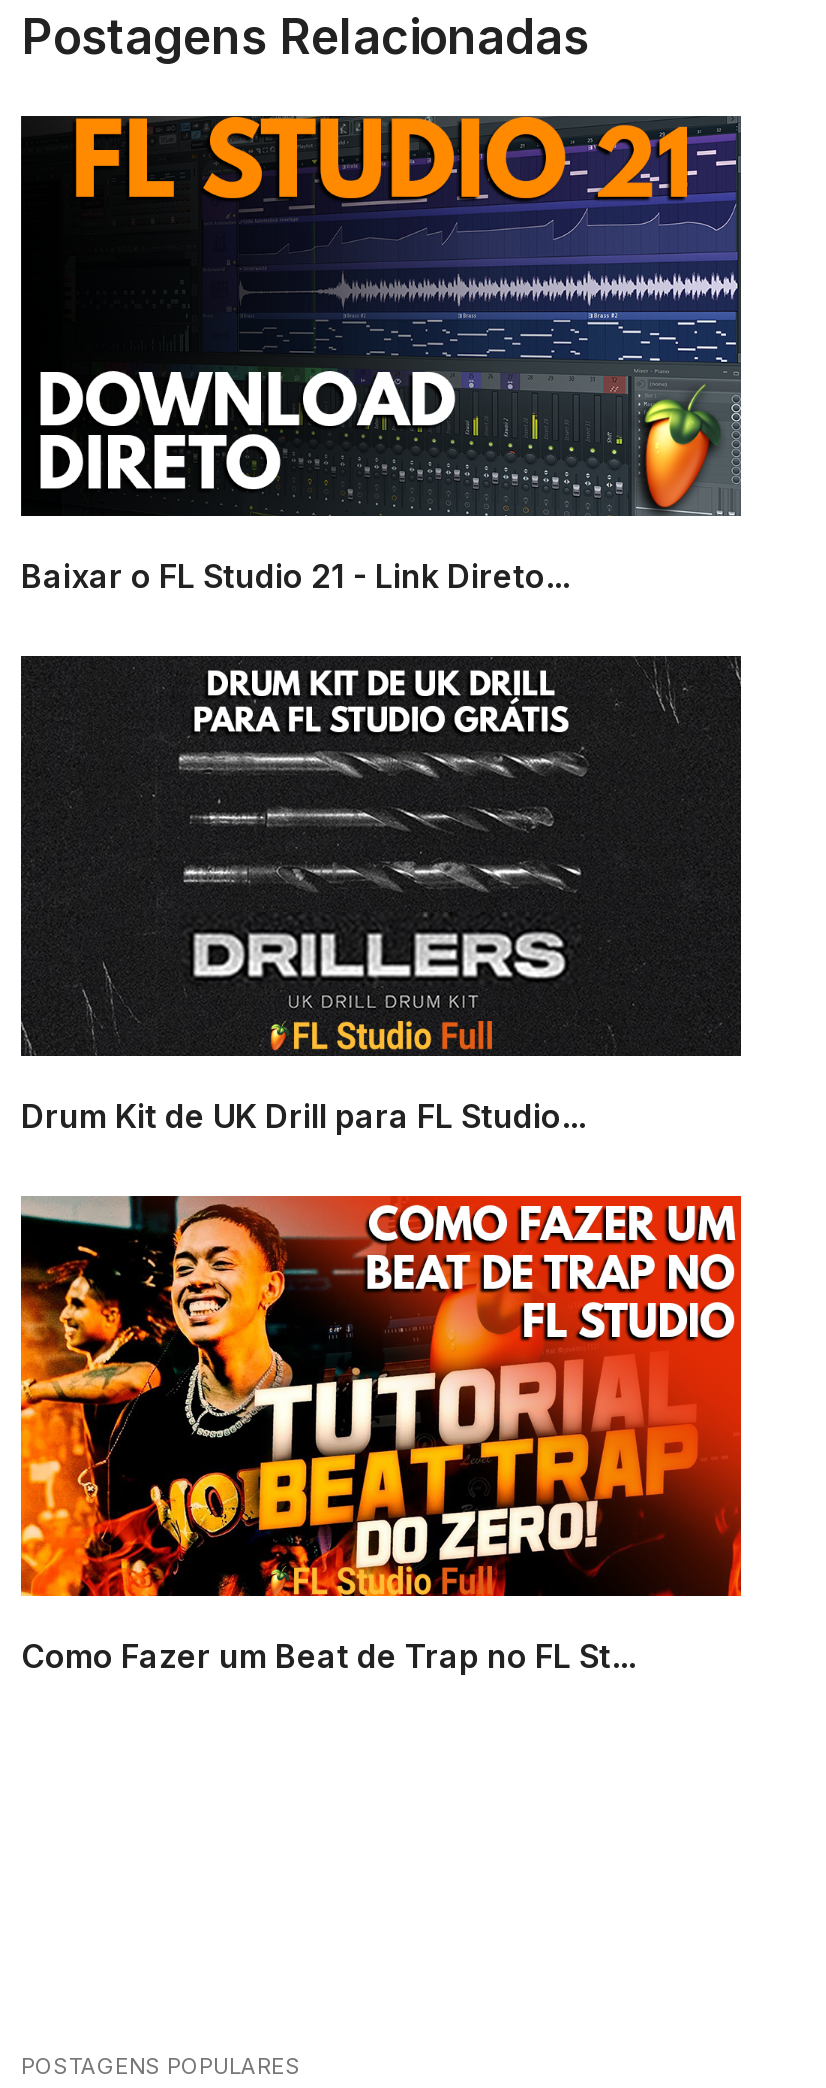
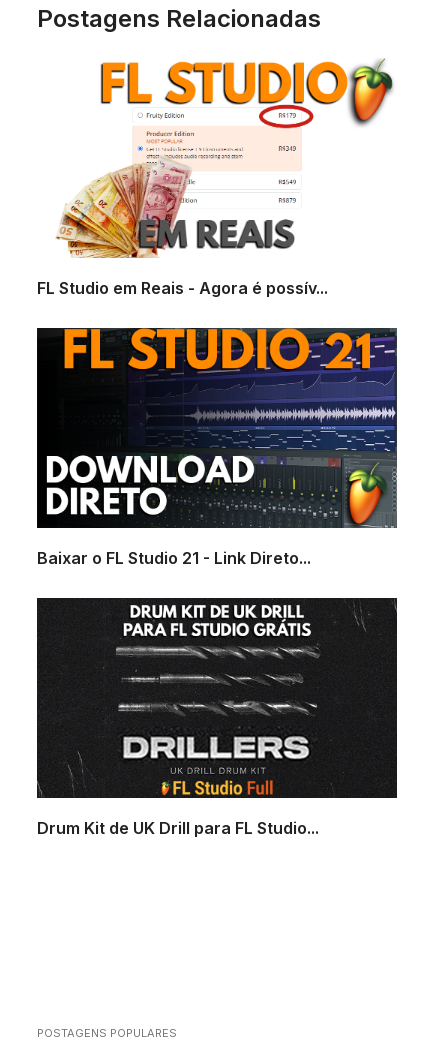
+ [image]
+ FL Studio em Reais - Agora é possív...

moved down: [image] | Baixar o FL Studio 21 - Link Direto... | Drum Kit de UK Drill para FL Studio...

- [image]
- Como Fazer um Beat de Trap no FL St...
